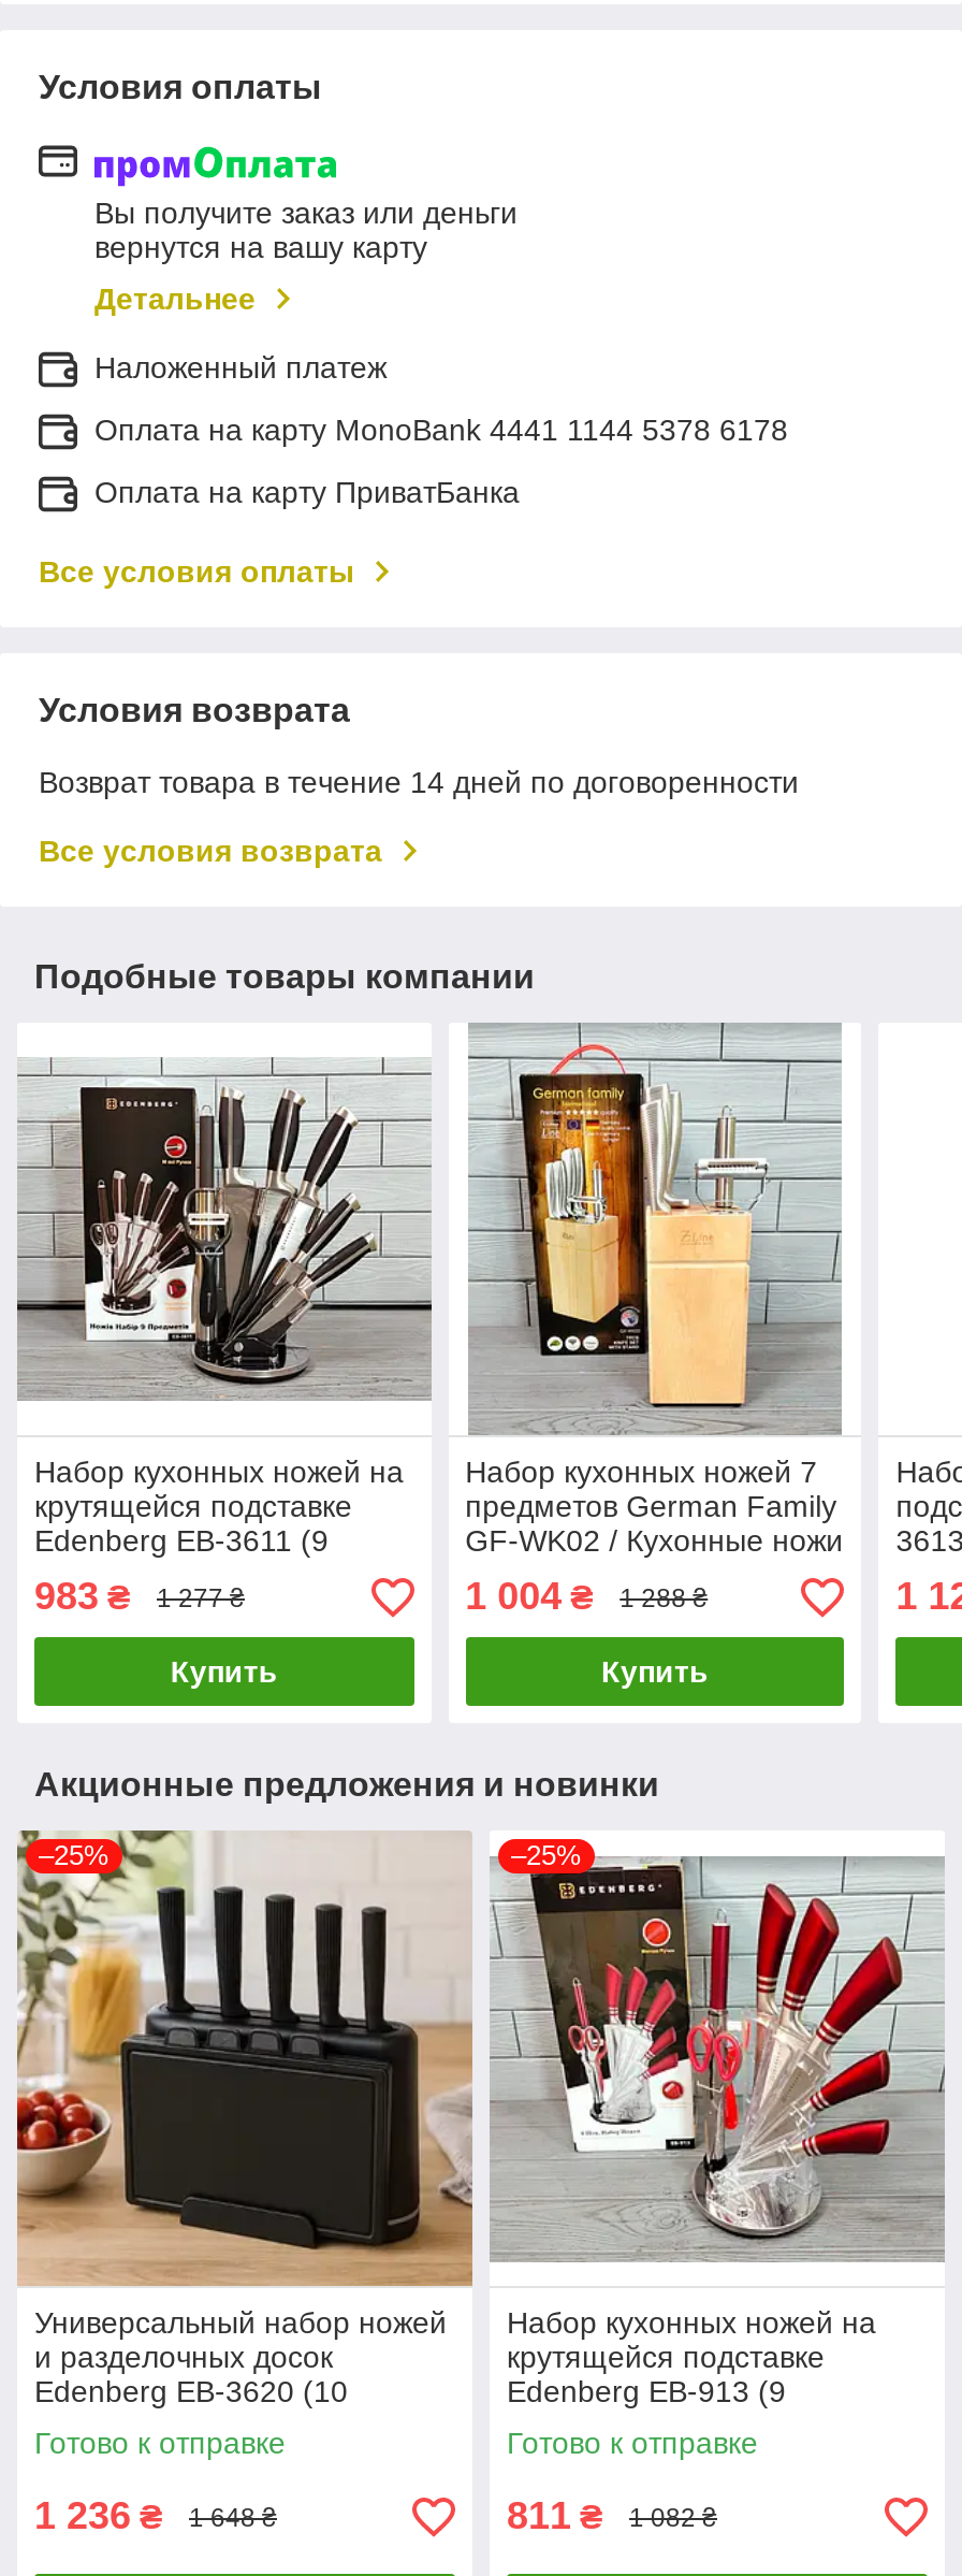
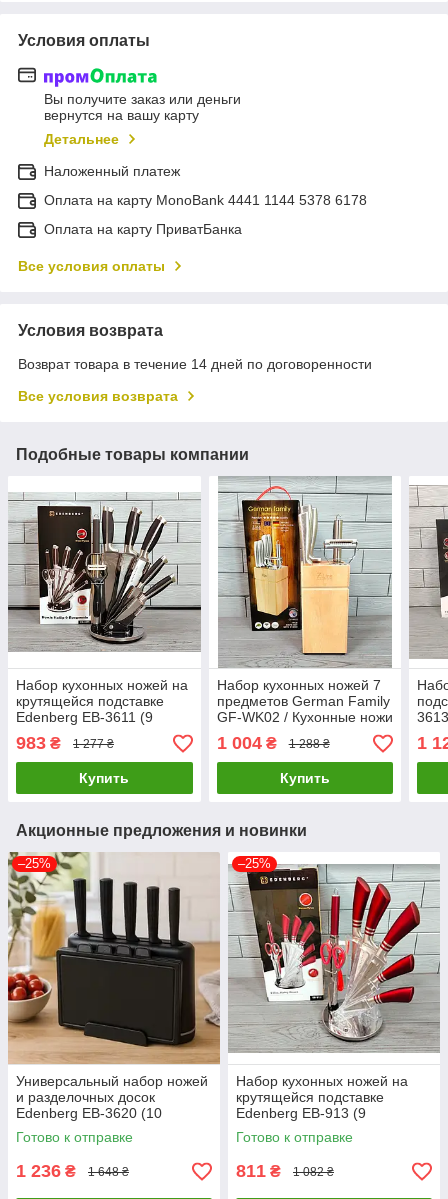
+ [image]
